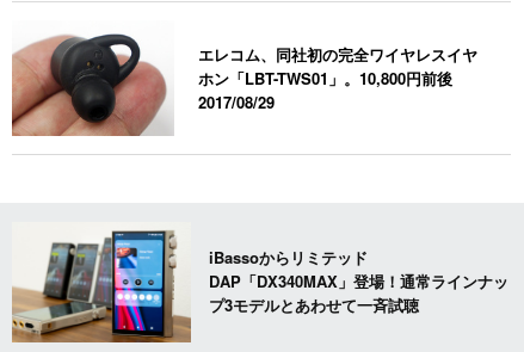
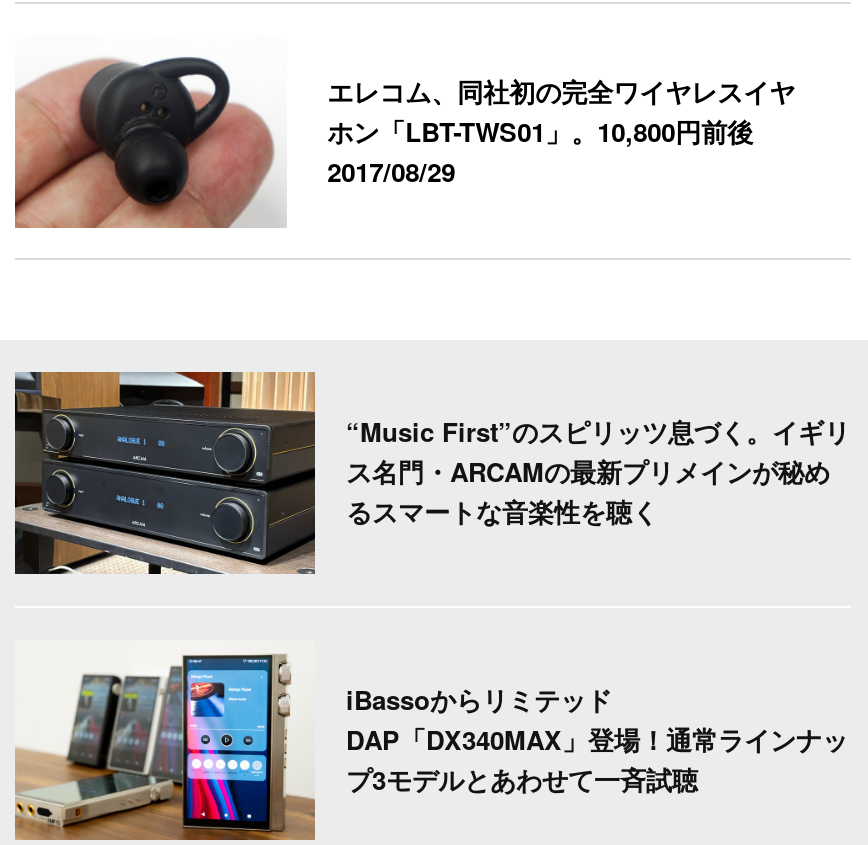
+ [image]
+ “Music First”のスピリッツ息づく。イギリ
+ ス名門・ARCAMの最新プリメインが秘め
+ るスマートな音楽性を聴く
